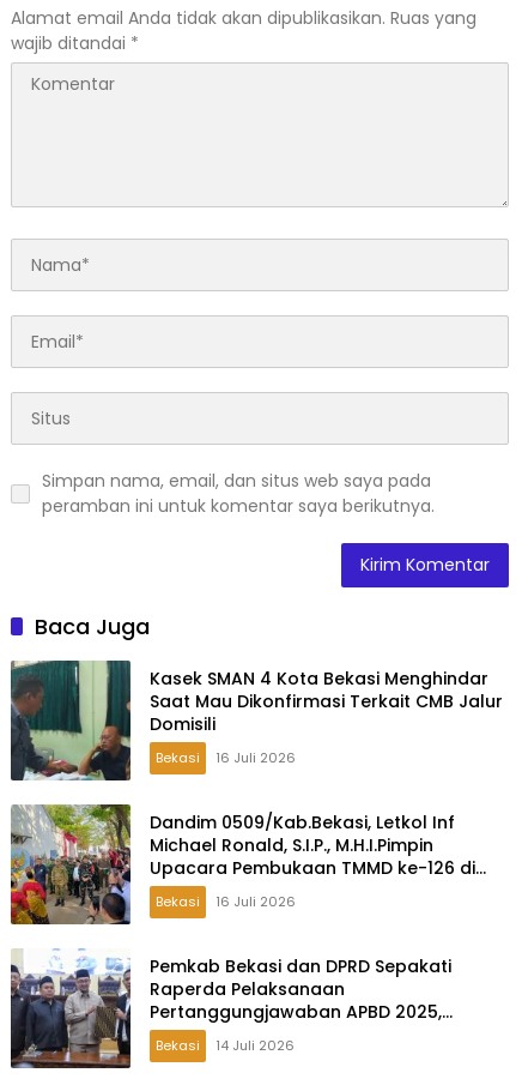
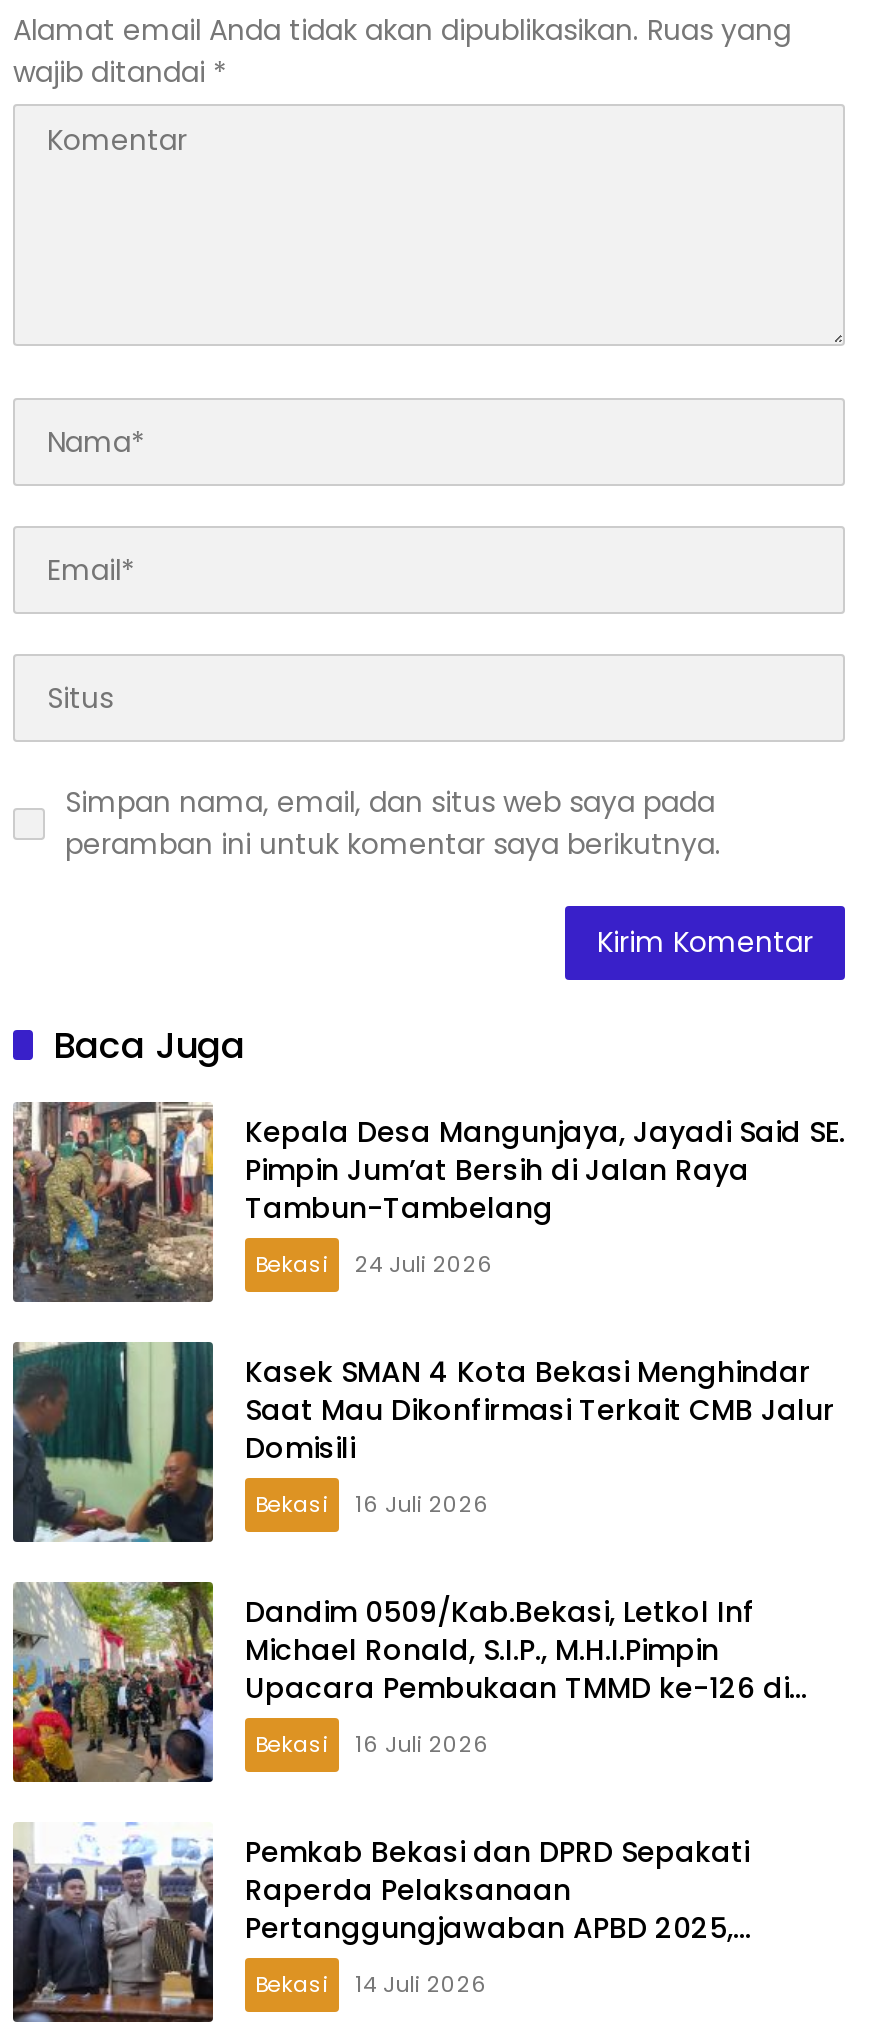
+ [image]
+ Kepala Desa Mangunjaya, Jayadi Said SE.
+ Pimpin Jum’at Bersih di Jalan Raya
+ Tambun-Tambelang
+ Bekasi
+ 24 Juli 2026
